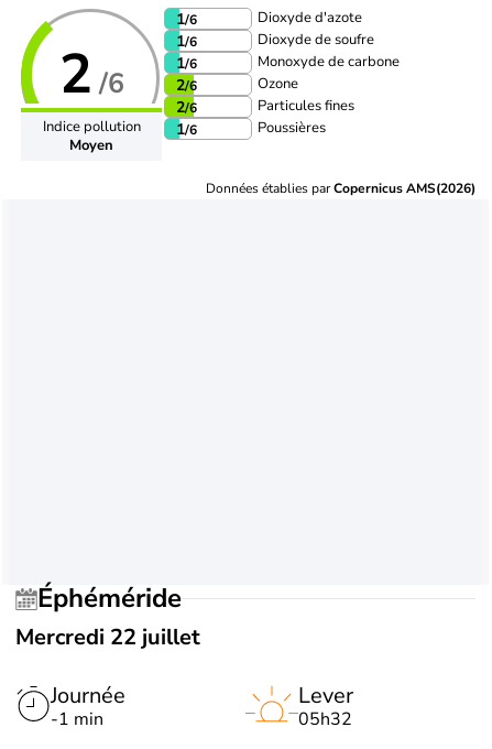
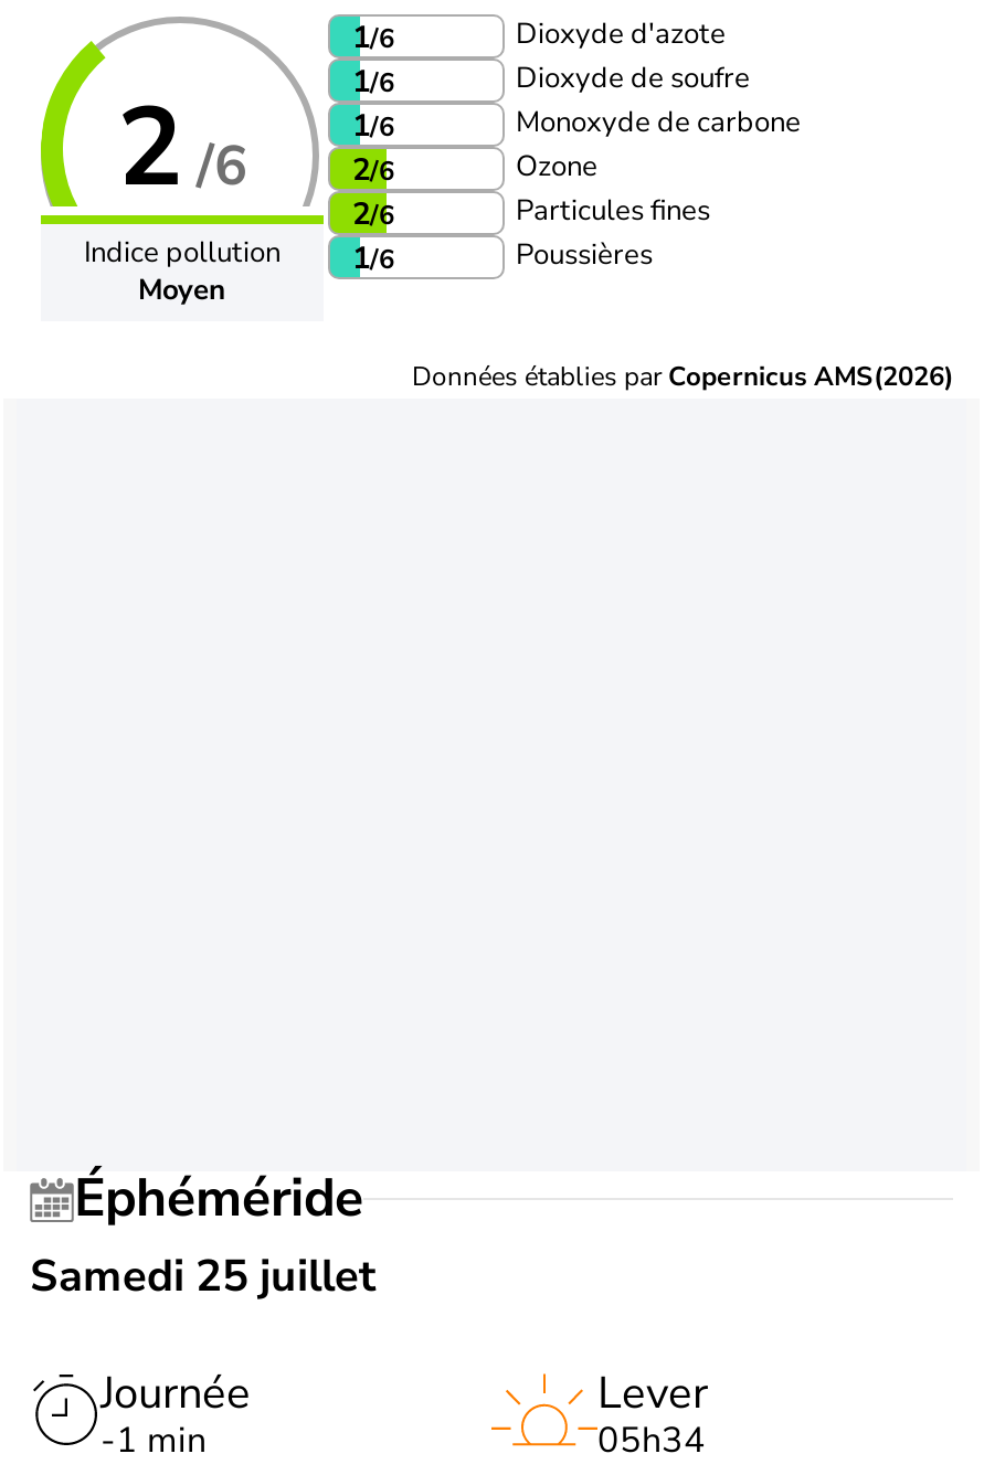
- Mercredi 22 juillet
+ Samedi 25 juillet

- 05h32
+ 05h34
